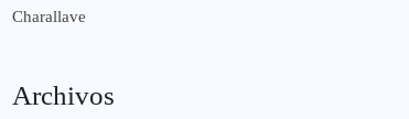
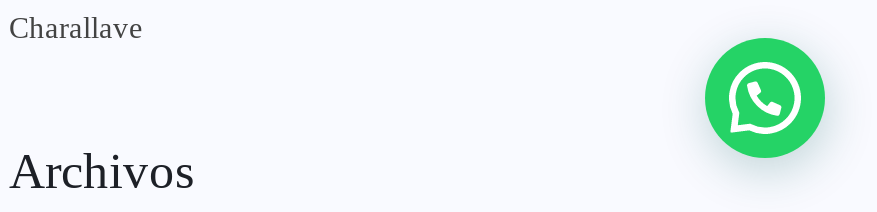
+ [image]
